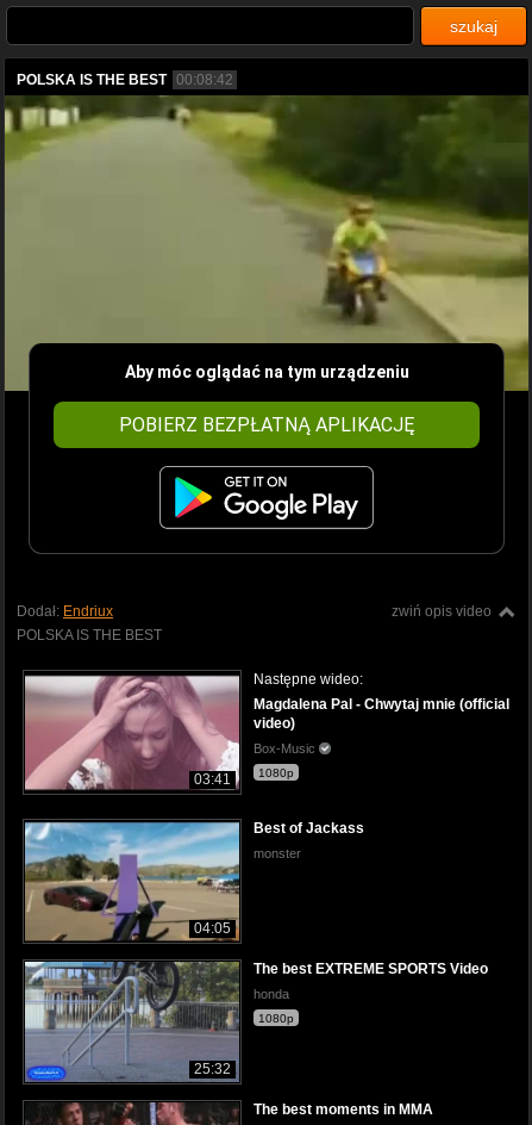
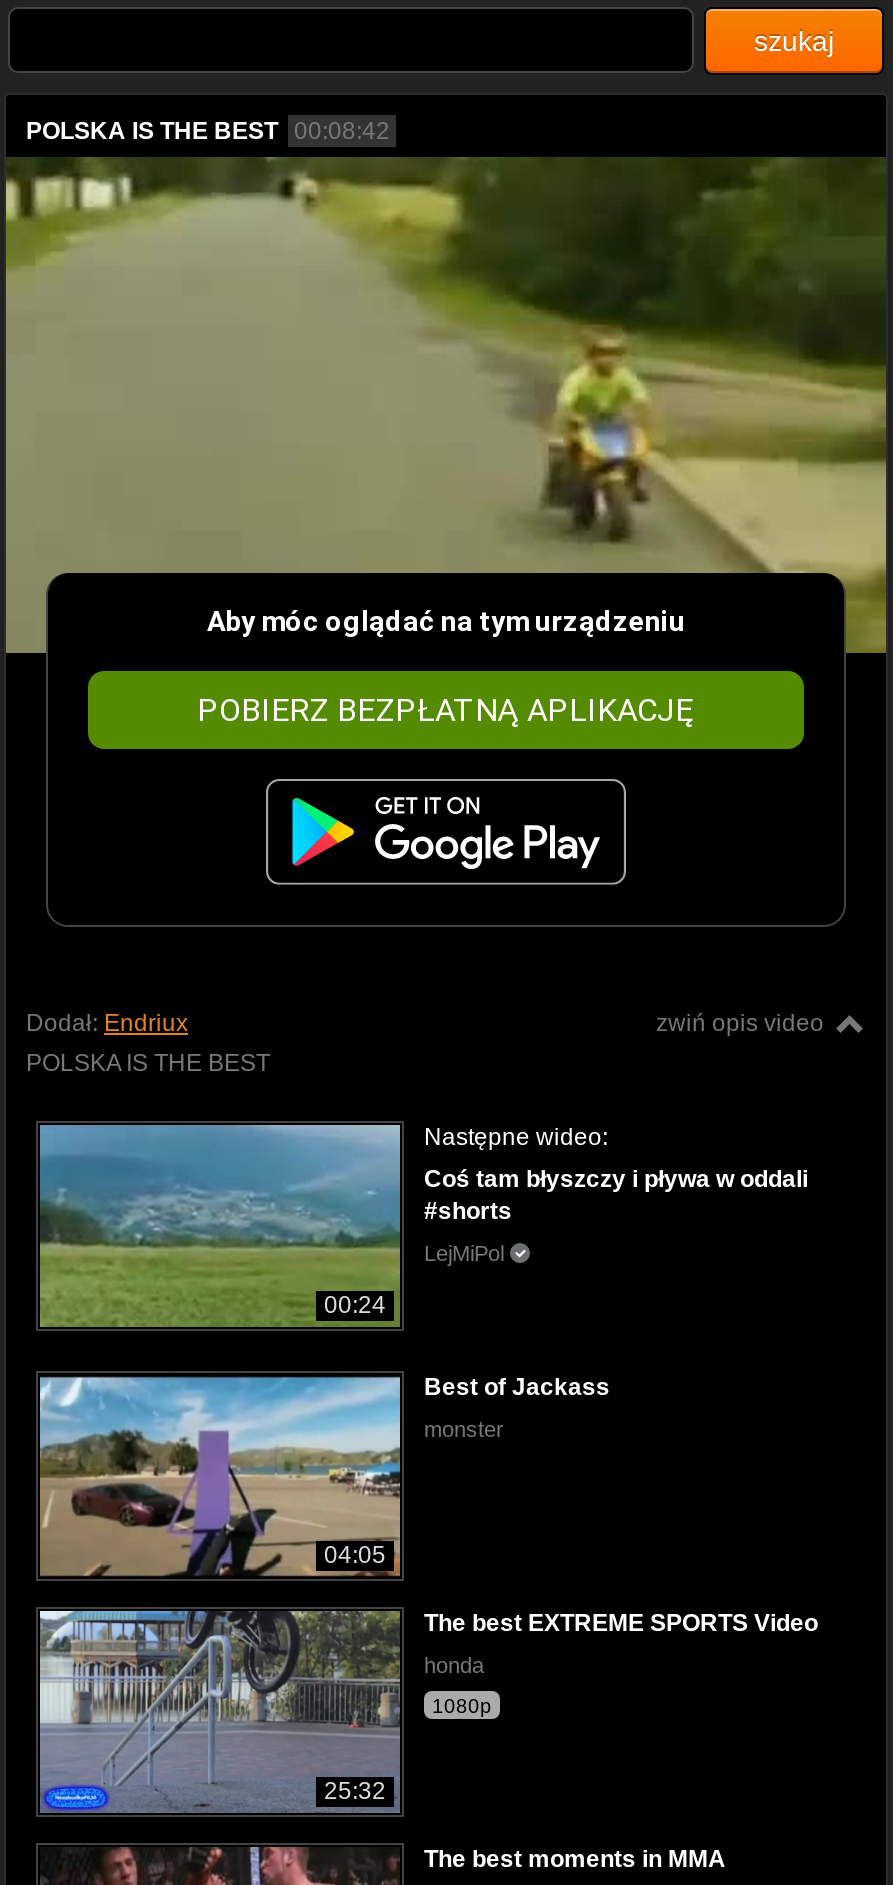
- [image]
- 03:41
+ [image]
+ 00:24

- Magdalena Pal - Chwytaj mnie (official
- video)
- Box-Music
- 1080p
+ Coś tam błyszczy i pływa w oddali
+ #shorts
+ LejMiPol
